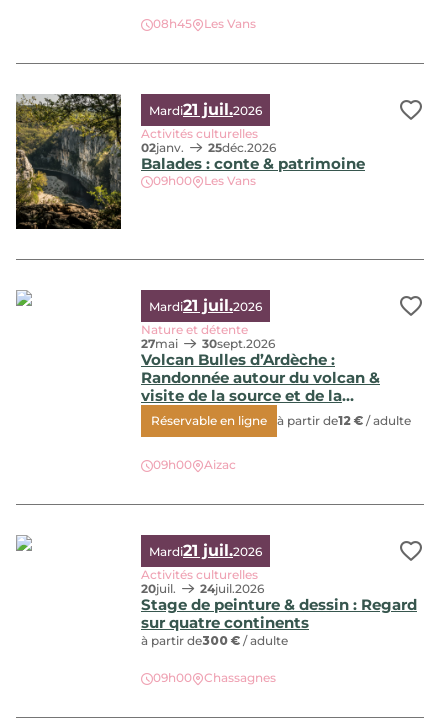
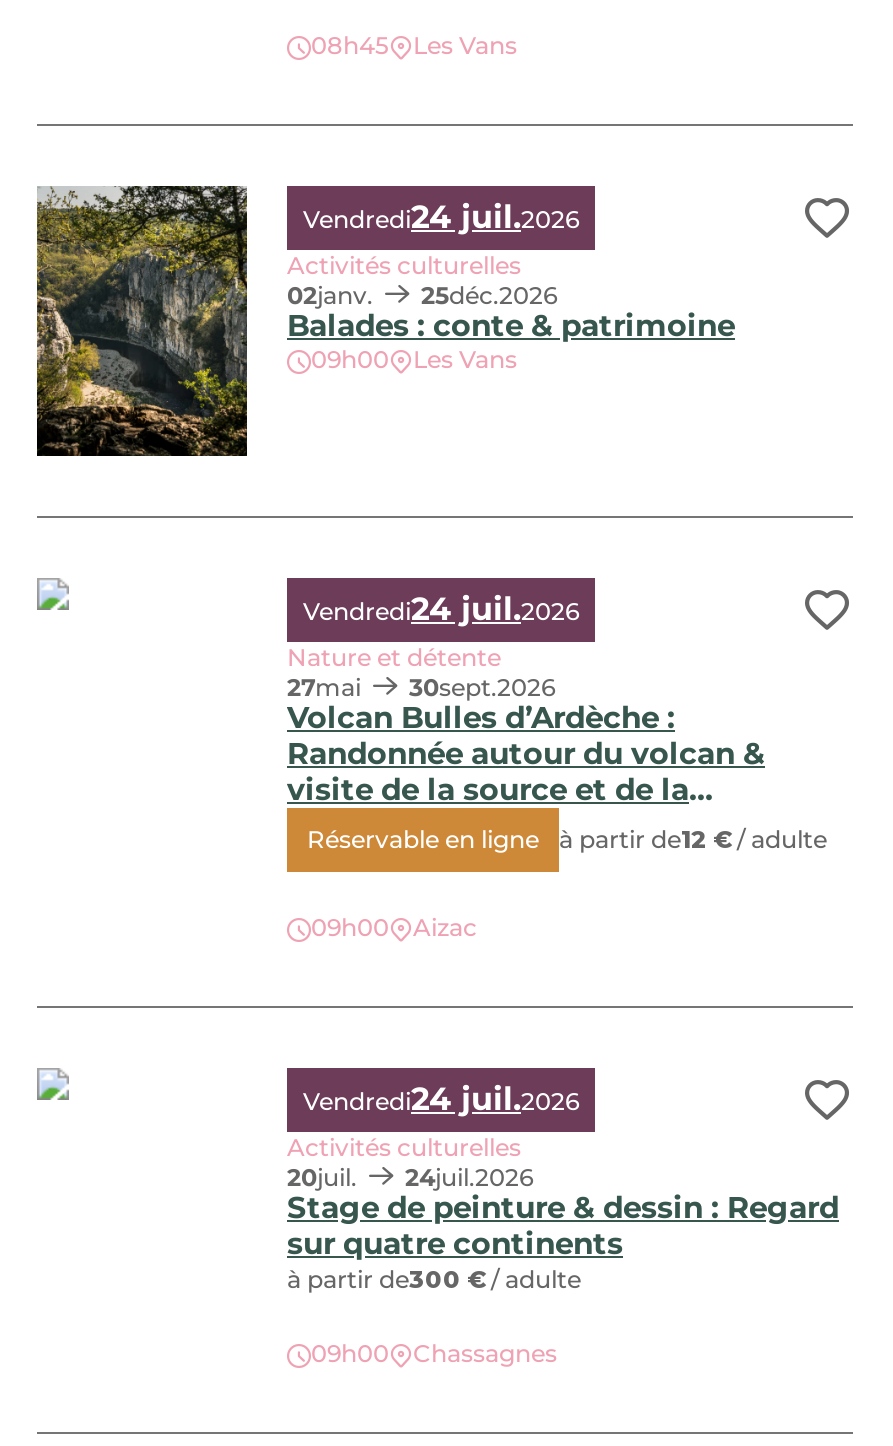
- Mardi21 juil.2026
+ Vendredi24 juil.2026

- Mardi21 juil.2026
+ Vendredi24 juil.2026

- Mardi21 juil.2026
+ Vendredi24 juil.2026
